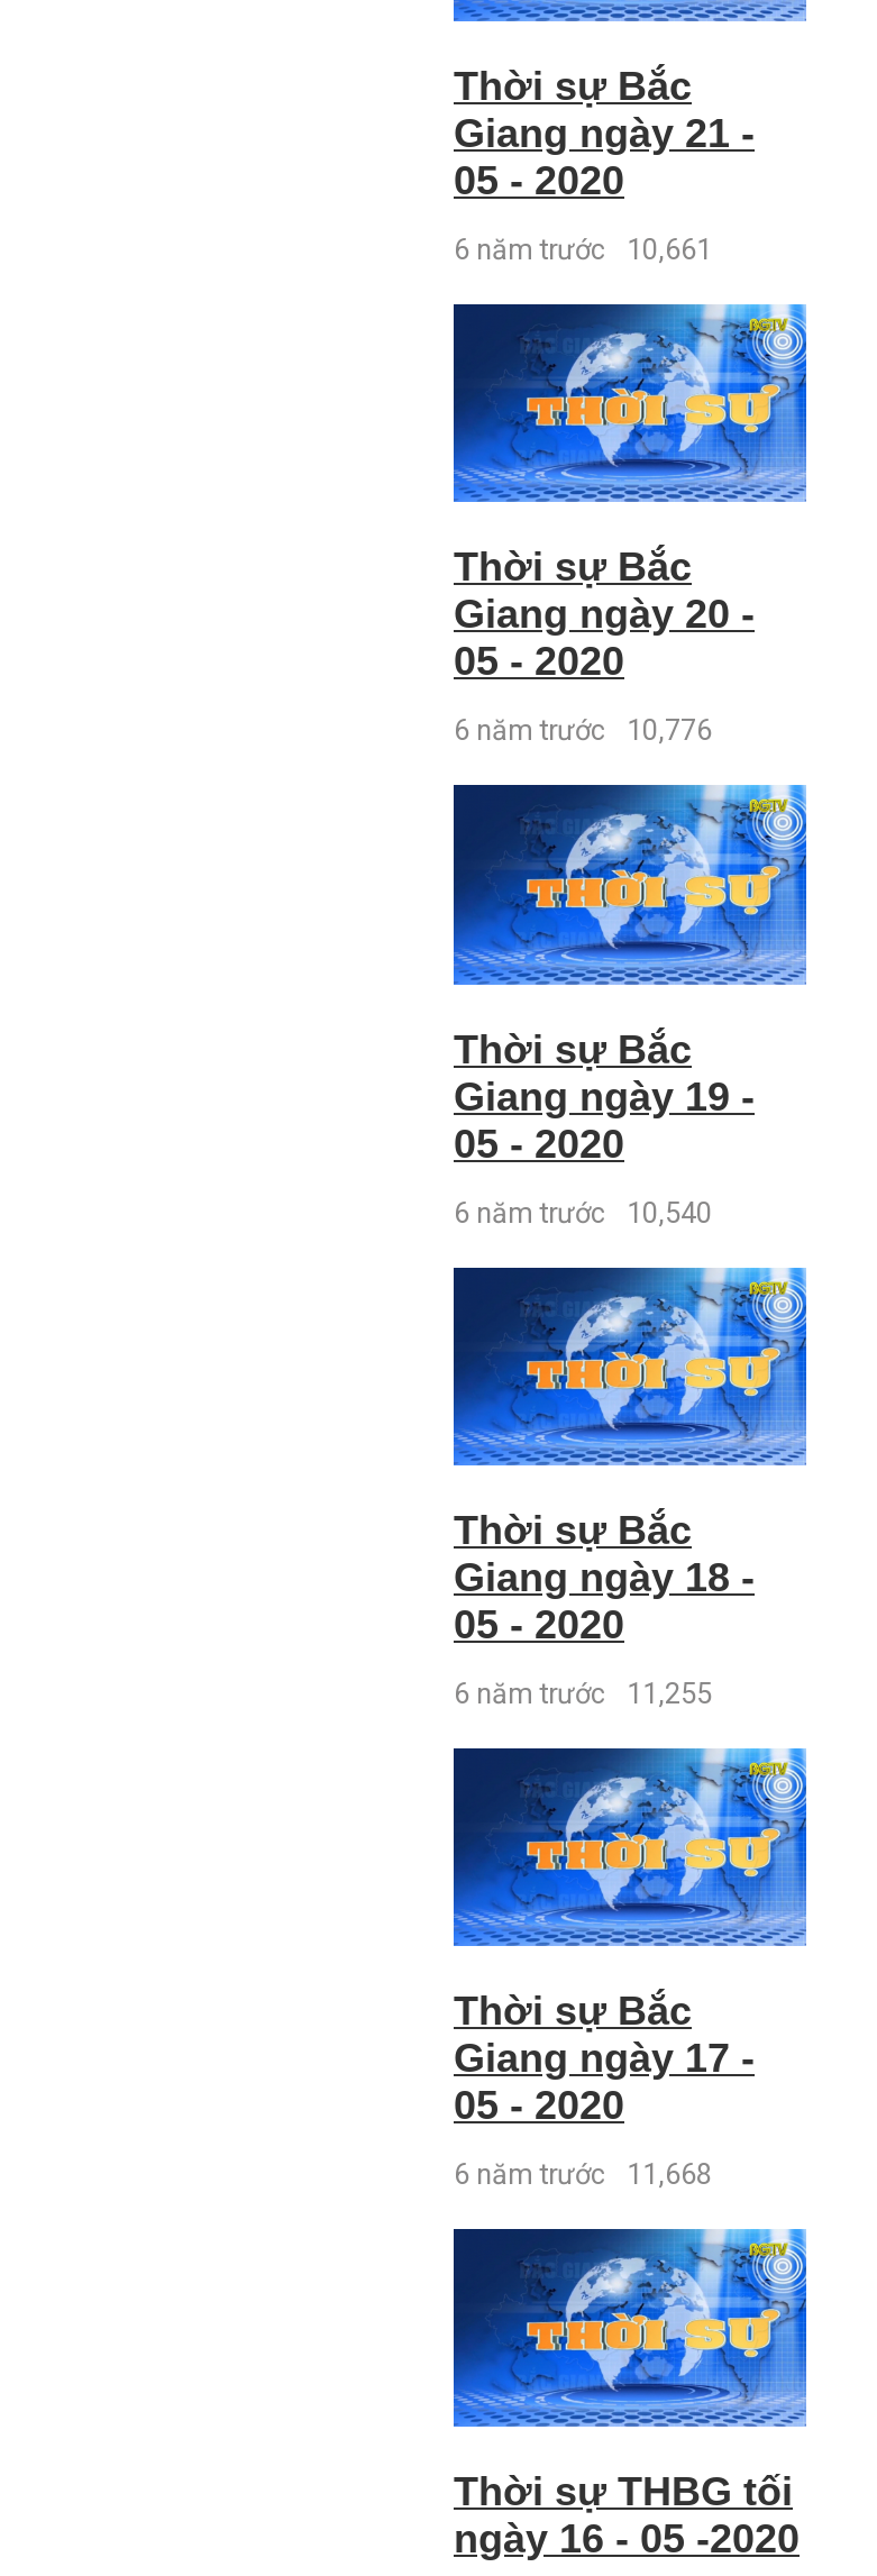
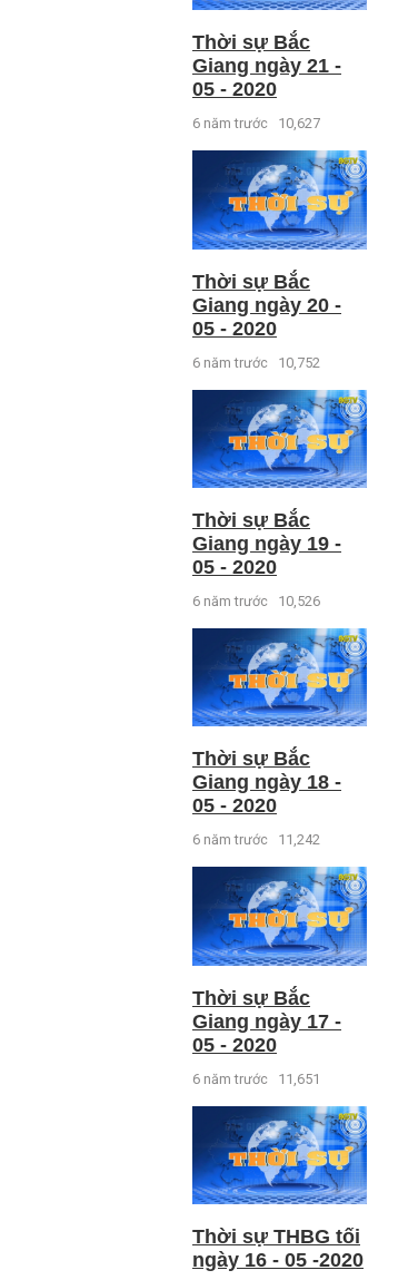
- 6 năm trước 10,661
+ 6 năm trước 10,627

- 6 năm trước 10,776
+ 6 năm trước 10,752

- 6 năm trước 10,540
+ 6 năm trước 10,526

- 6 năm trước 11,255
+ 6 năm trước 11,242

- 6 năm trước 11,668
+ 6 năm trước 11,651
